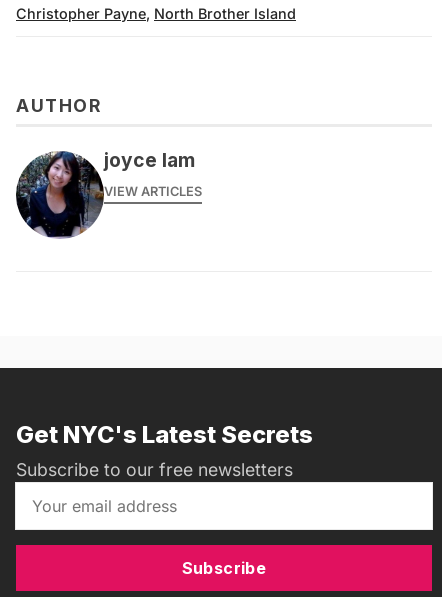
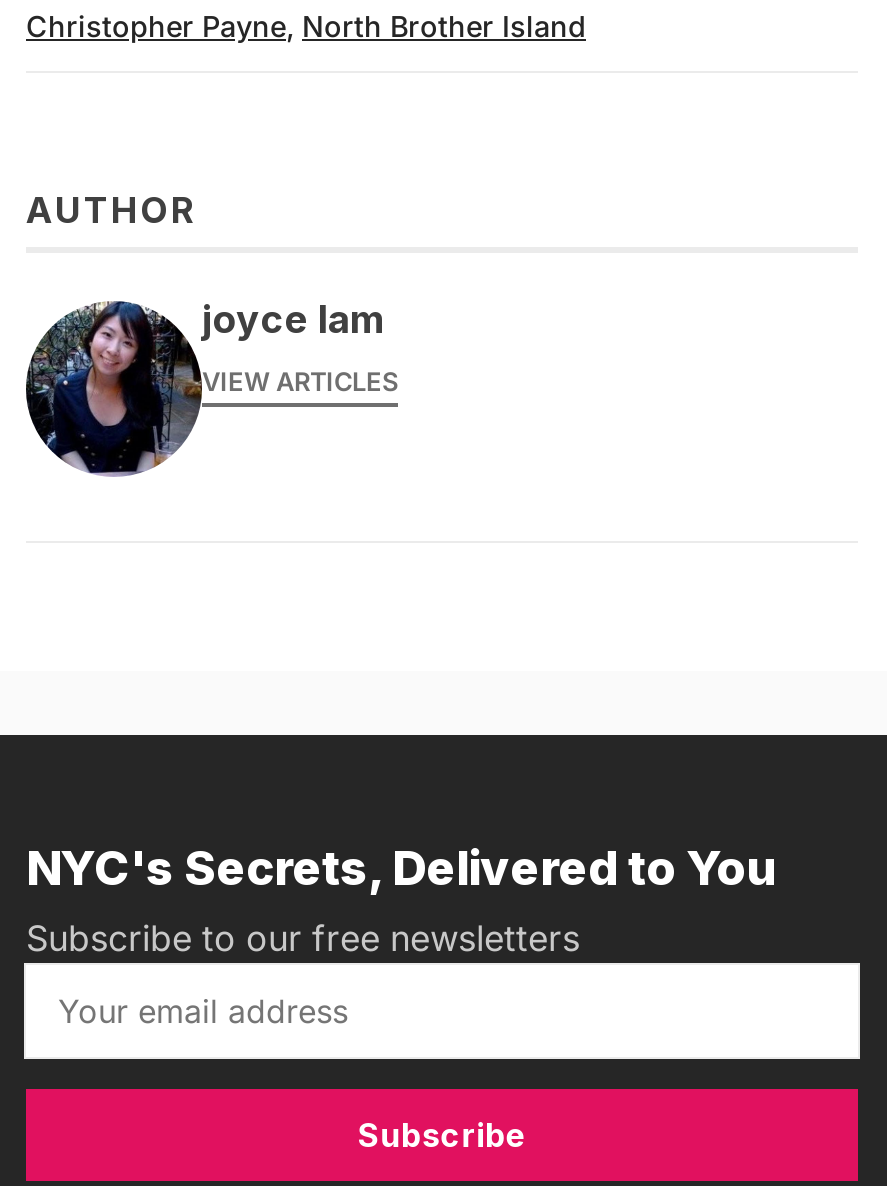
- Get NYC's Latest Secrets
+ NYC's Secrets, Delivered to You
